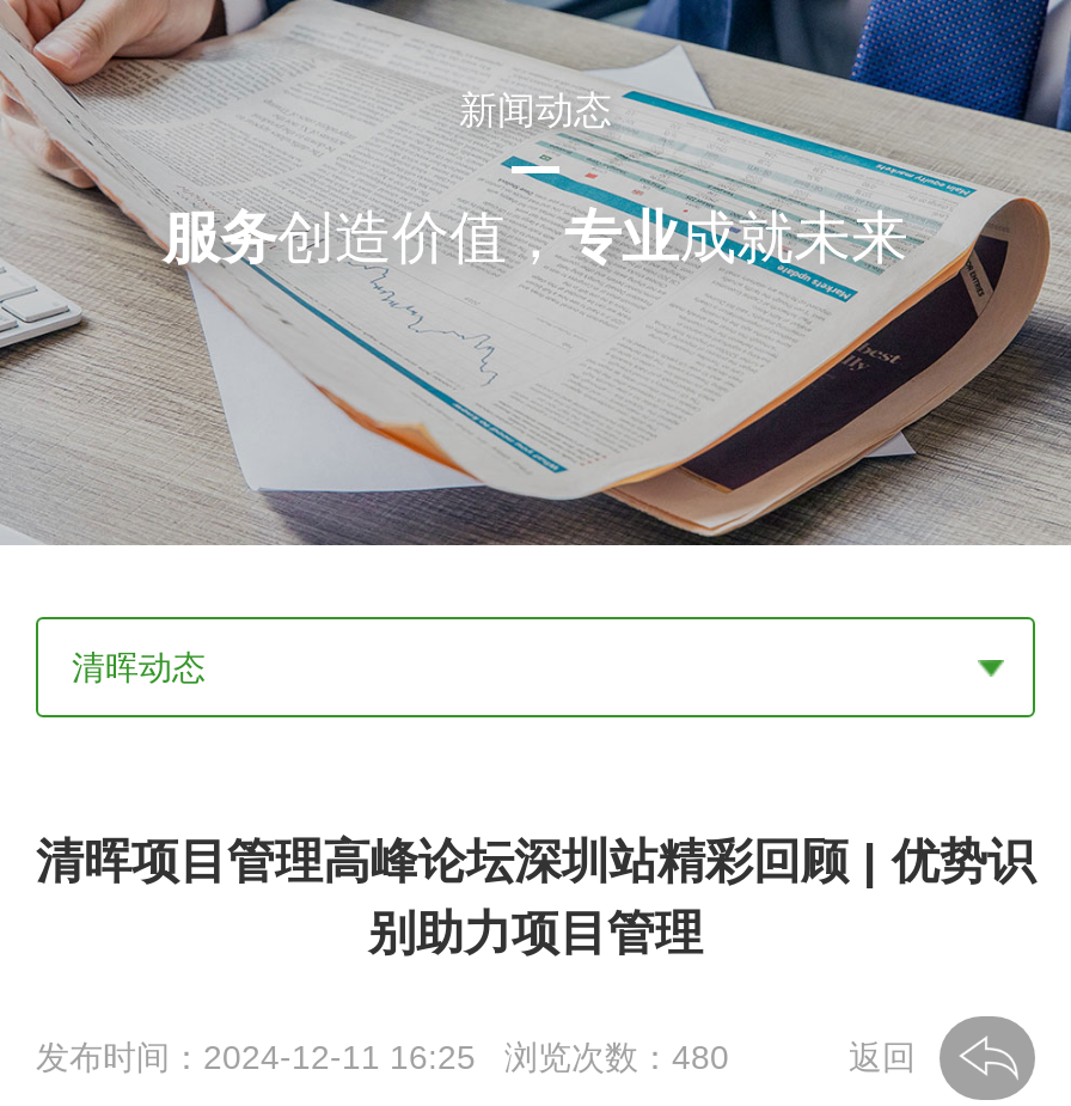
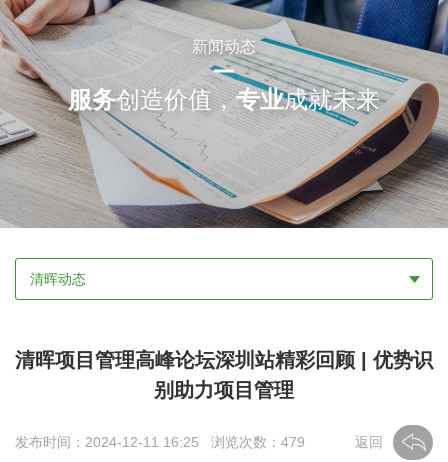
- 发布时间：2024-12-11 16:25 浏览次数：480
+ 发布时间：2024-12-11 16:25 浏览次数：479
